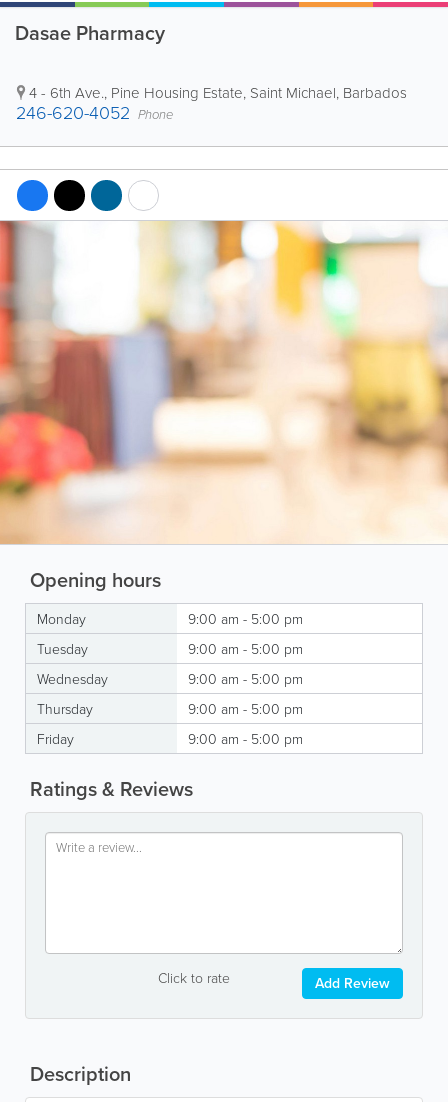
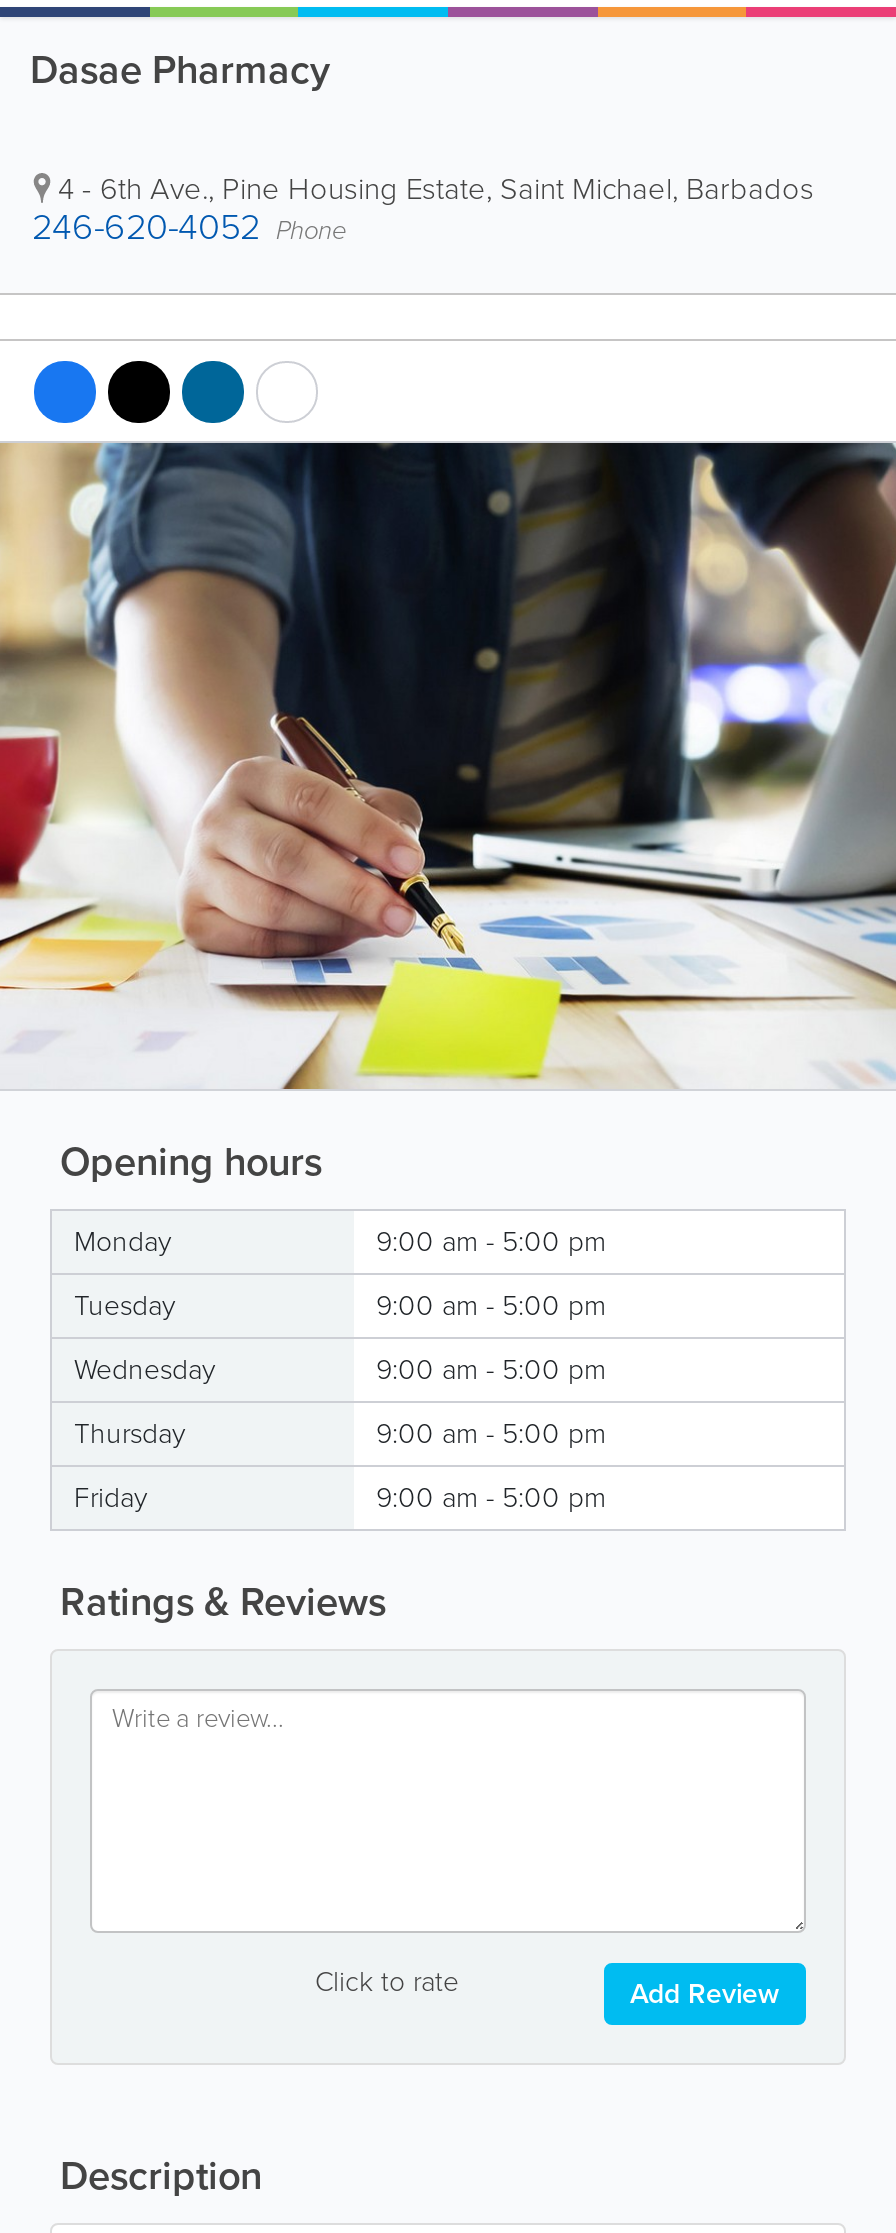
- [image]
+ [image]
